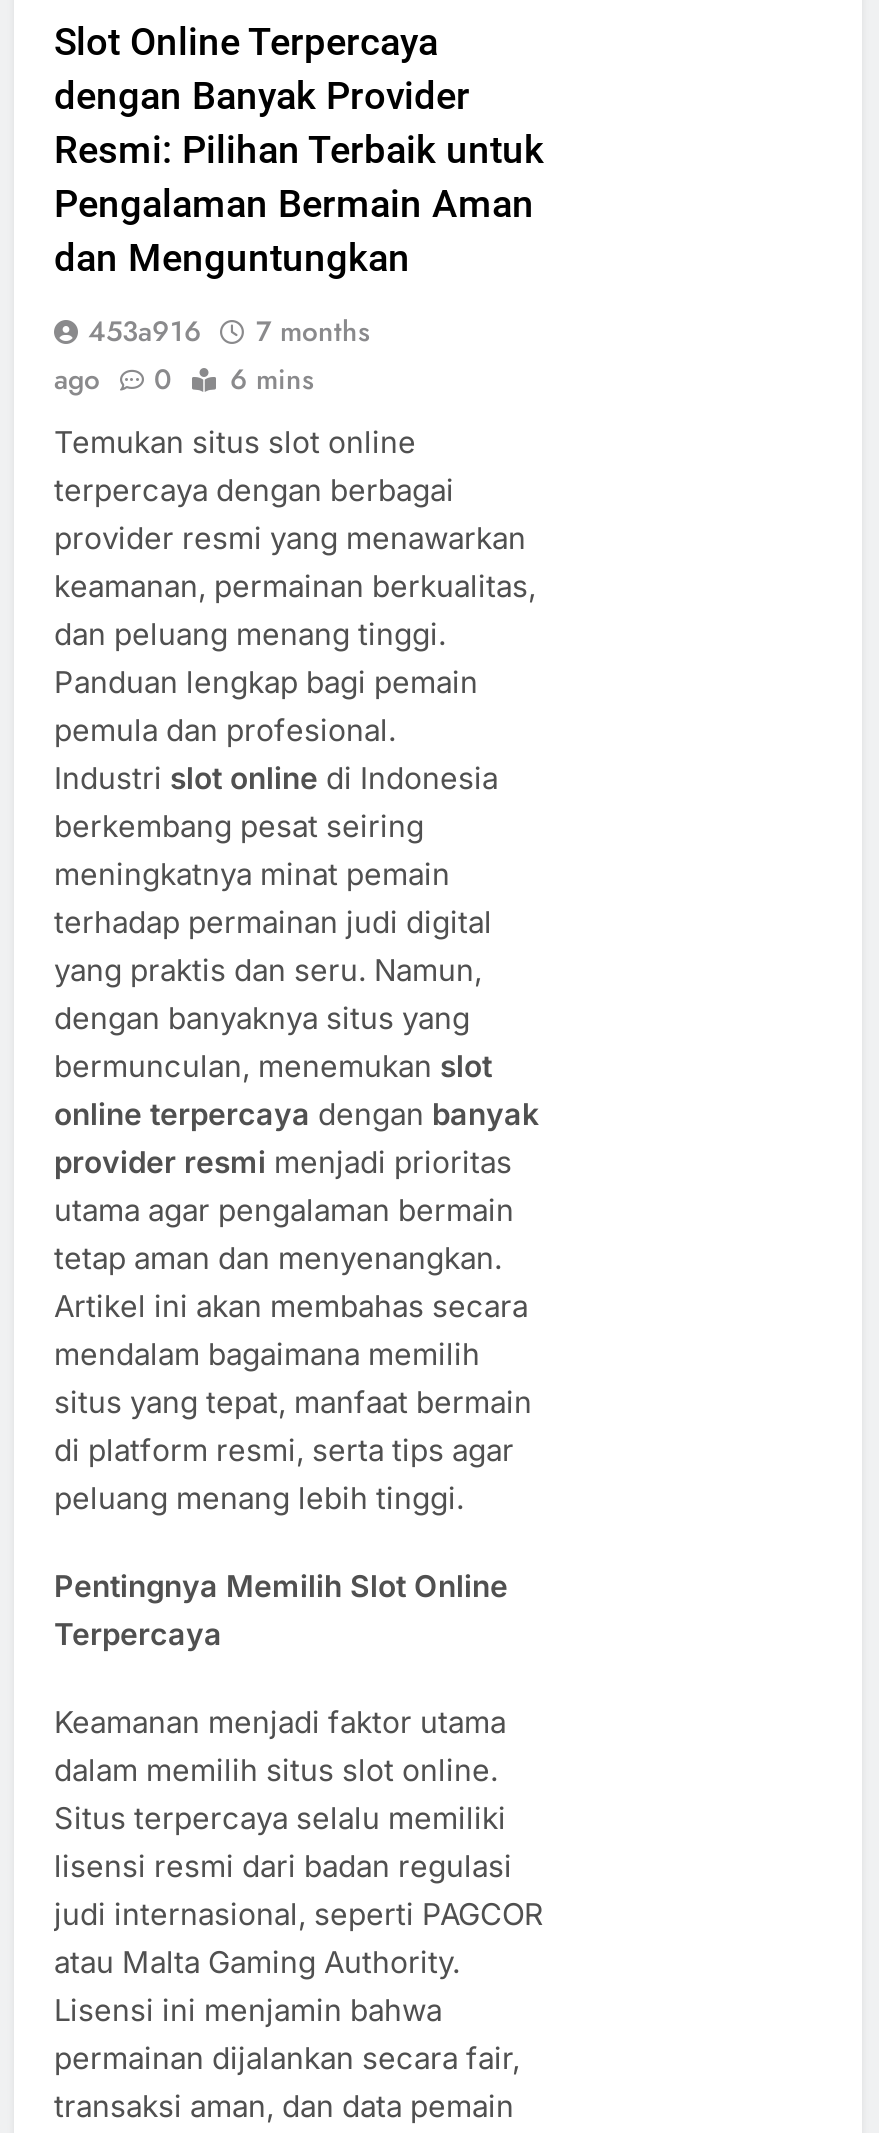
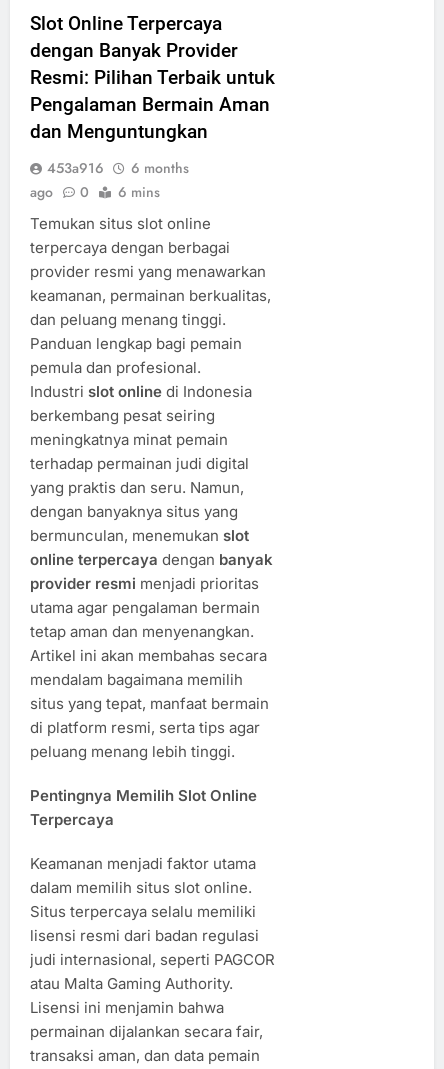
- 453a916 7 months
+ 453a916 6 months
